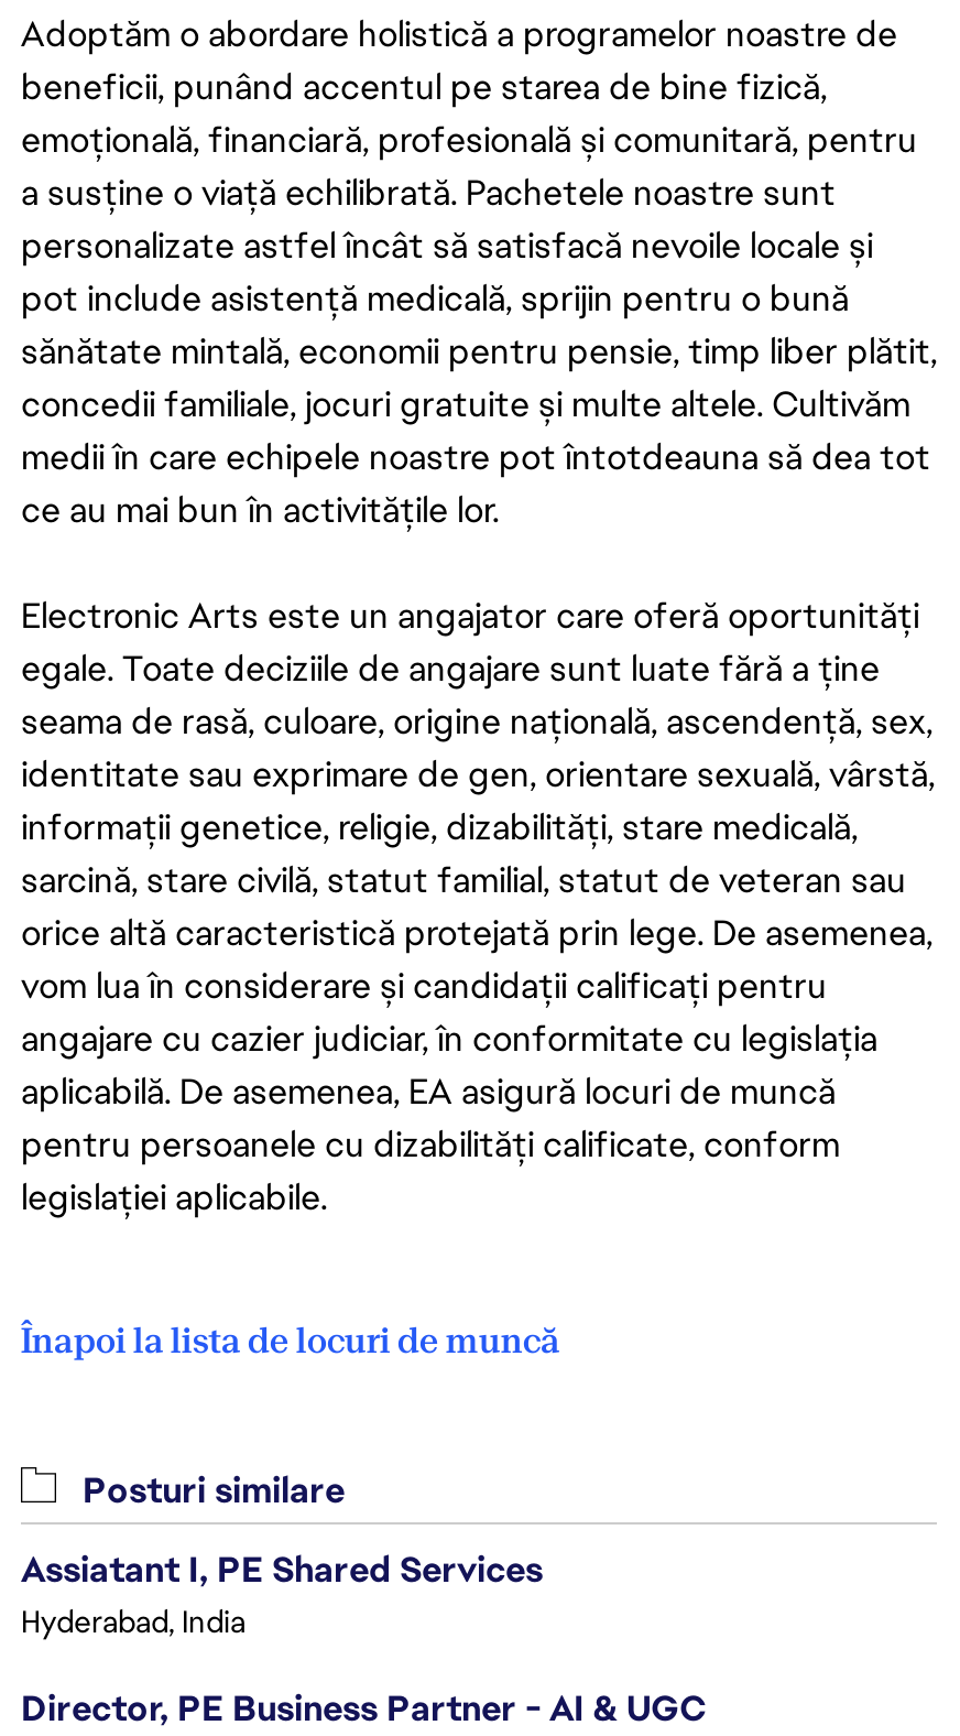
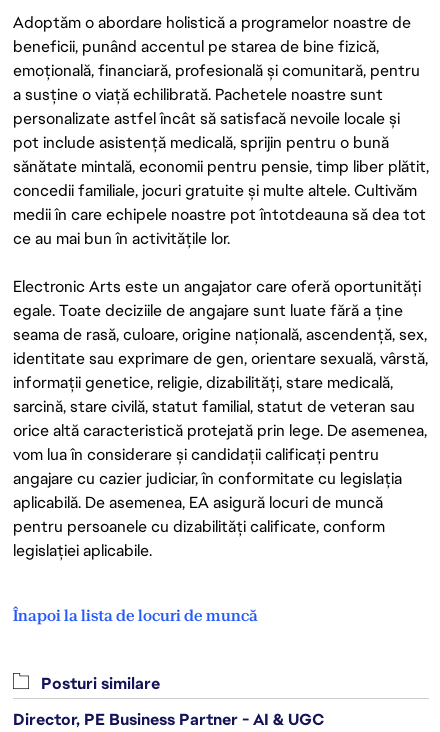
- Assiatant I, PE Shared Services
- Hyderabad, India
